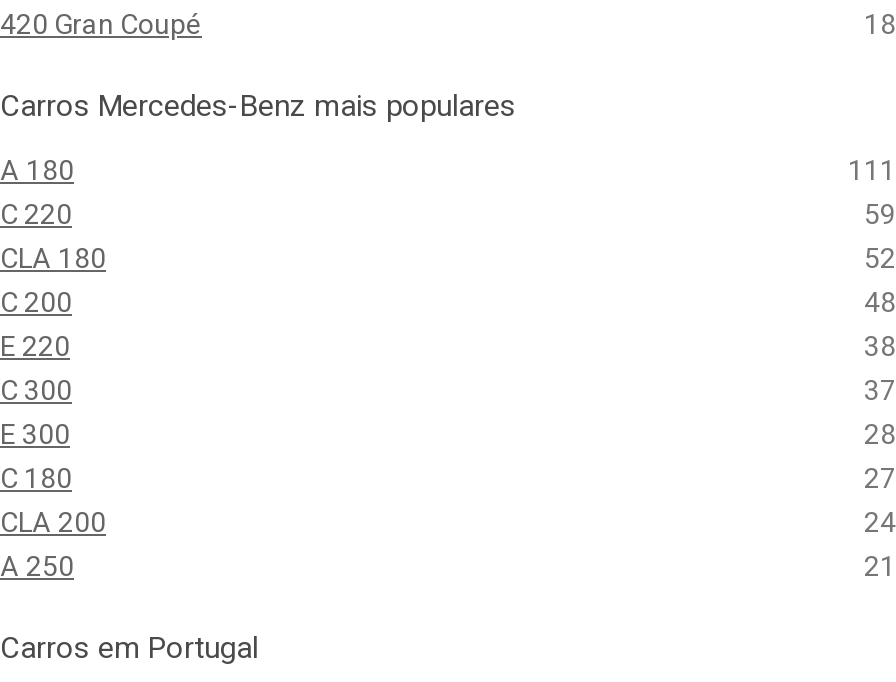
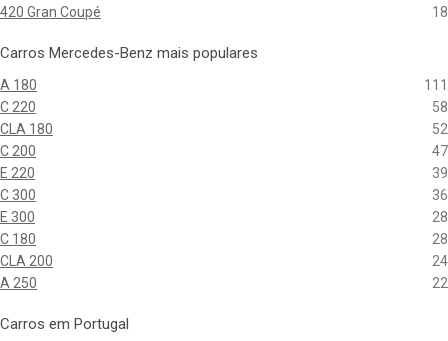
- 59
+ 58

- 48
+ 47

- 38
+ 39

- 37
+ 36

- 27
+ 28

- 21
+ 22
